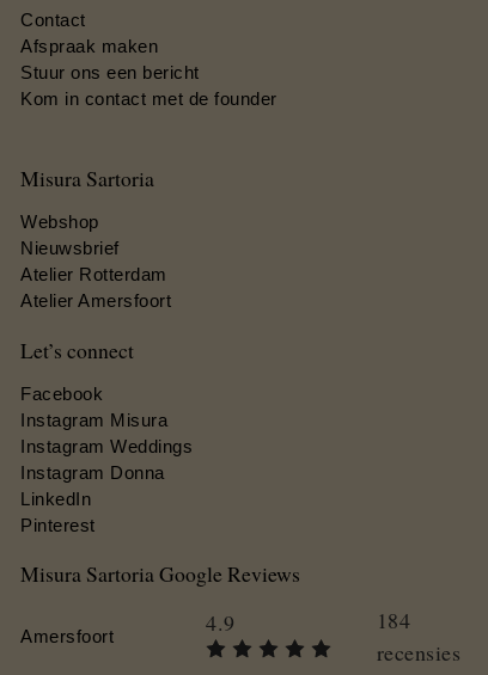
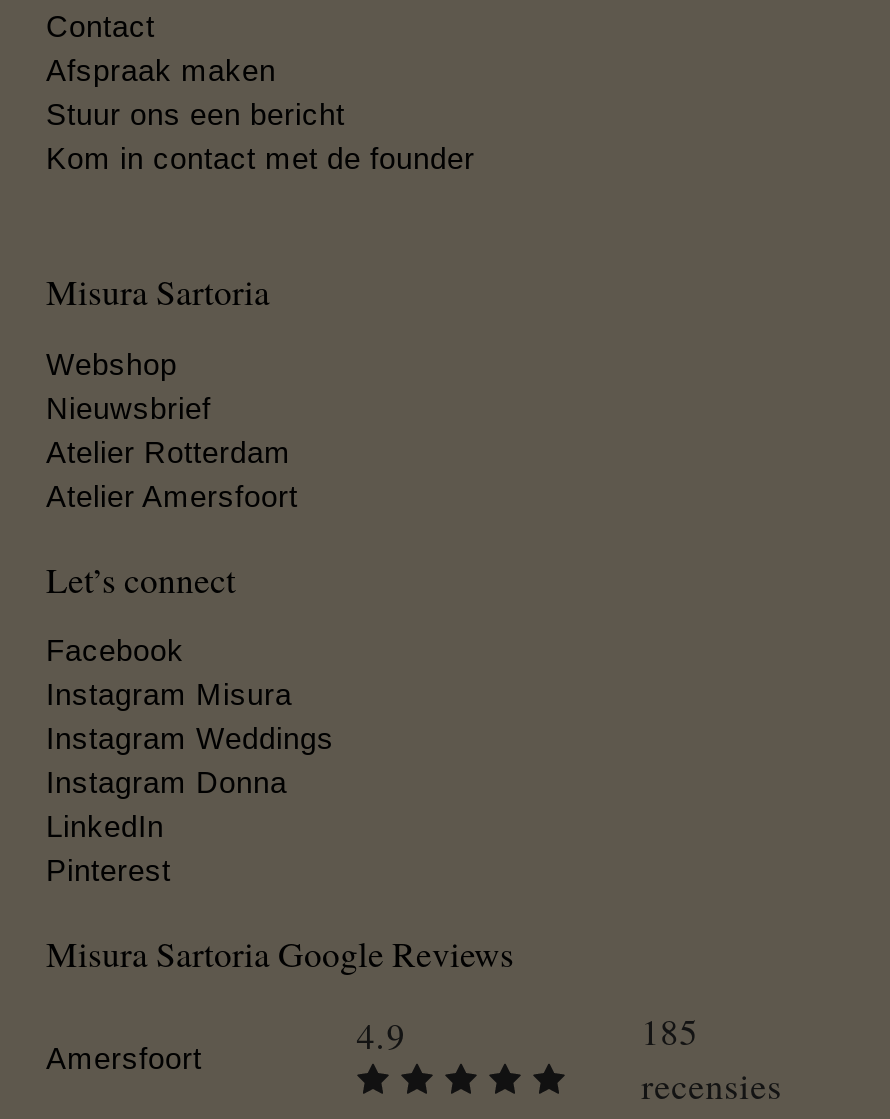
- 184
+ 185
